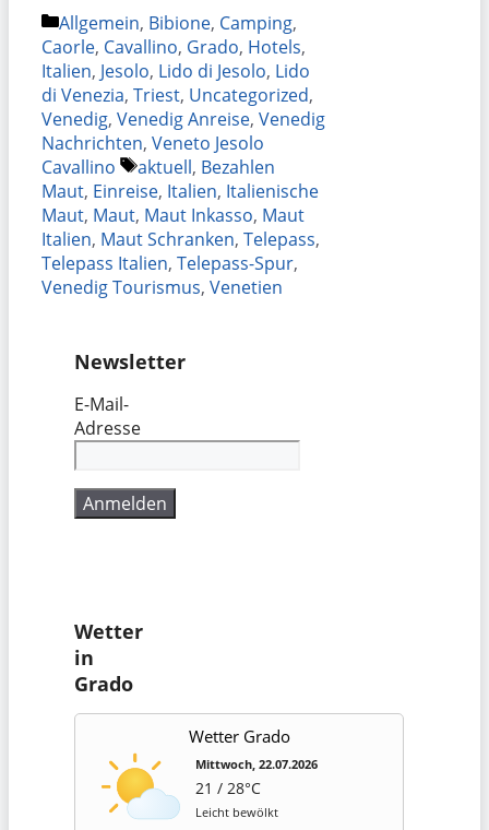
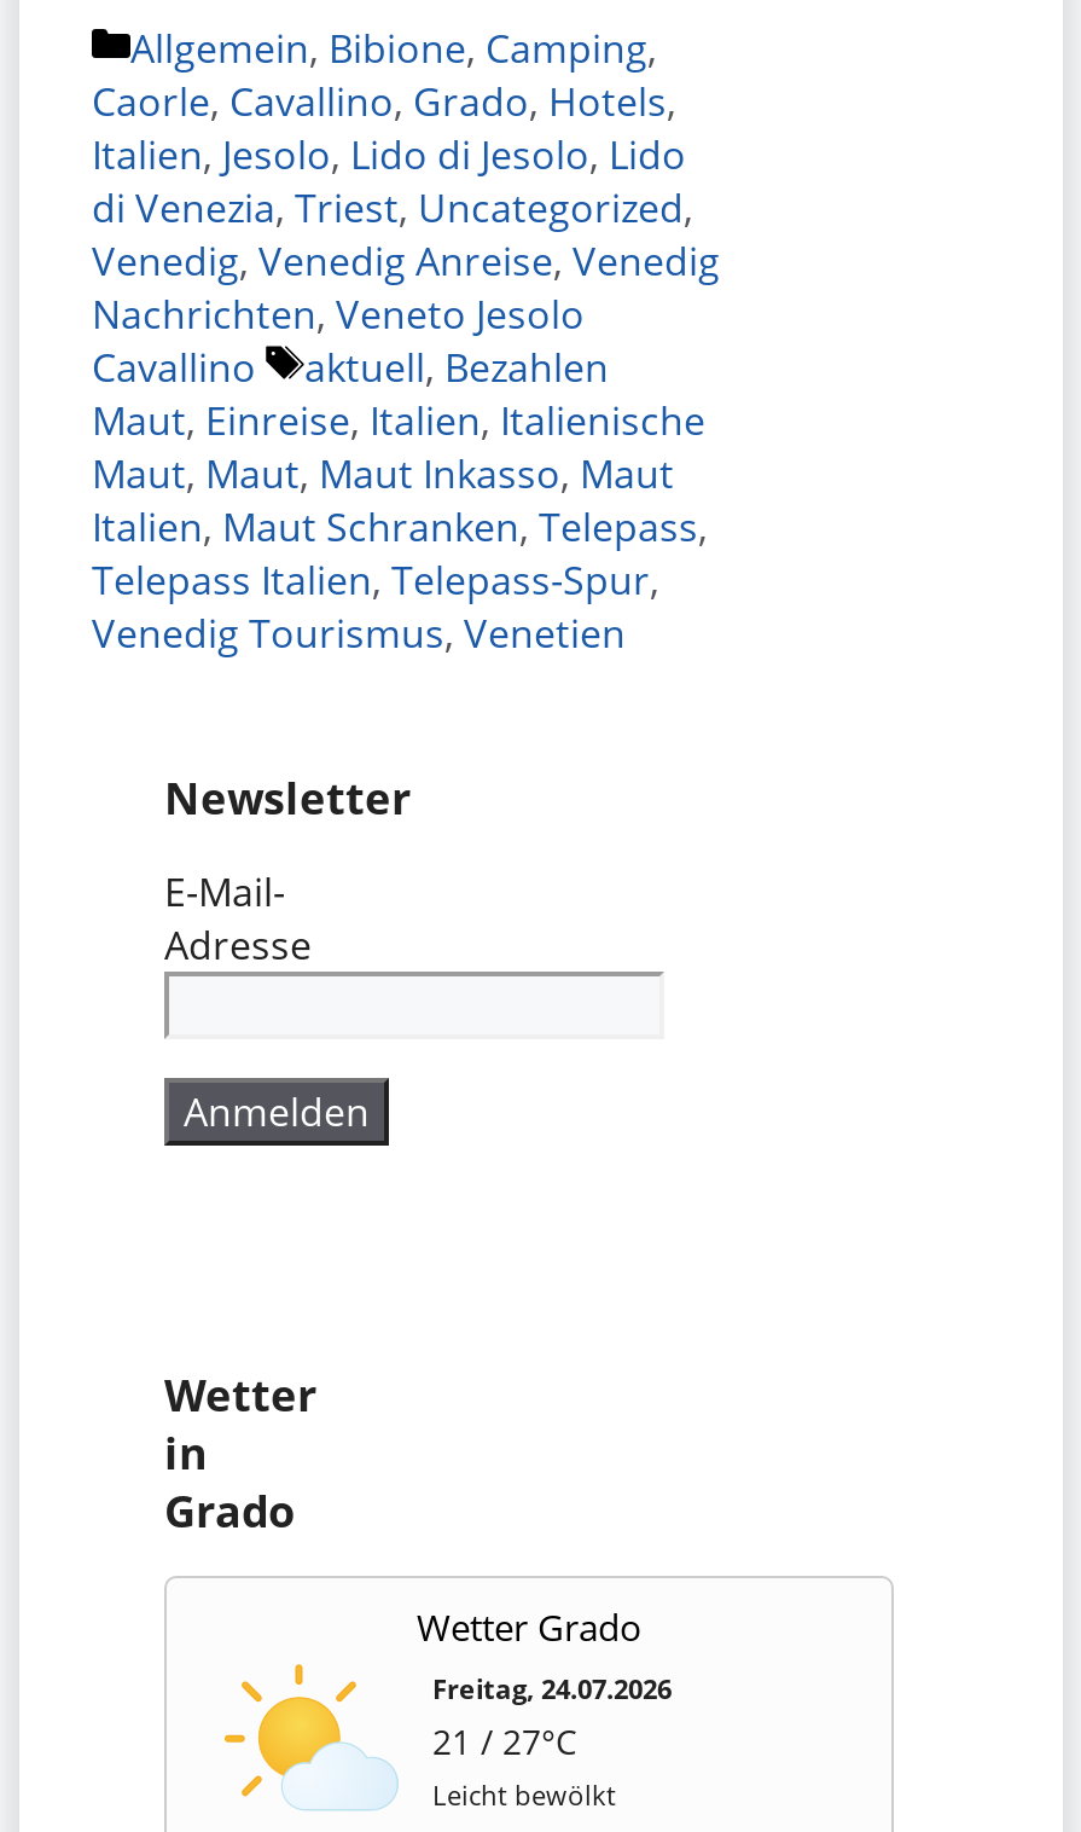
- Mittwoch, 22.07.2026
- 21 / 28°C
+ Freitag, 24.07.2026
+ 21 / 27°C
